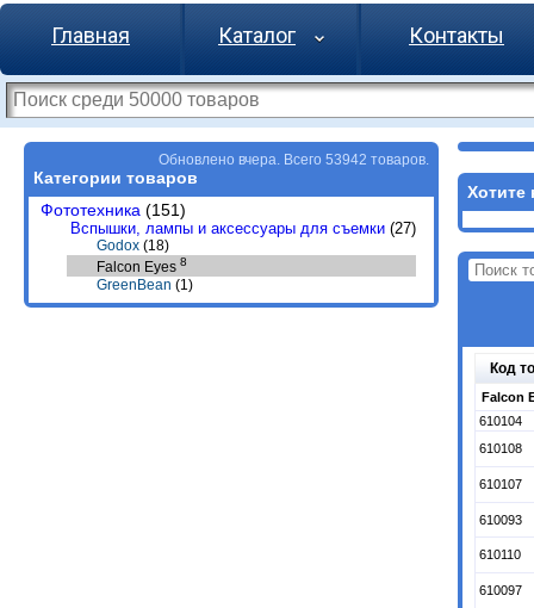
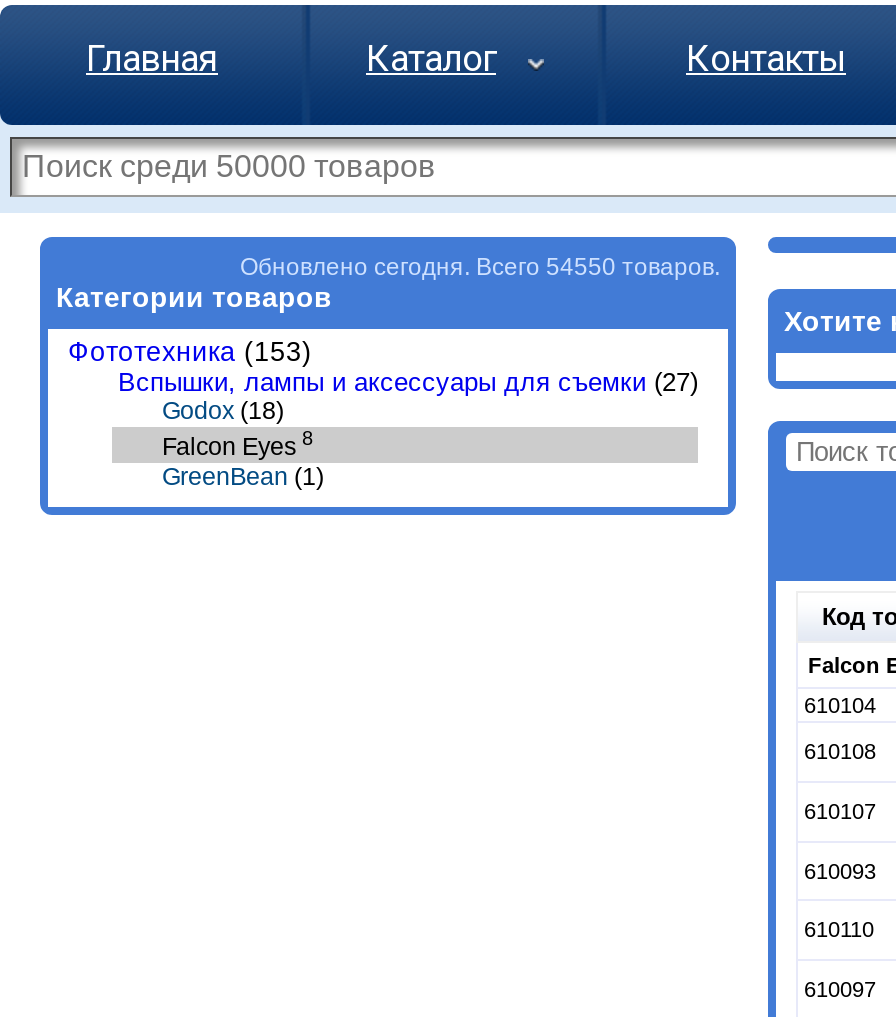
- Обновлено вчера. Всего 53942 товаров.
+ Обновлено сегодня. Всего 54550 товаров.

- Фототехника (151)
+ Фототехника (153)
